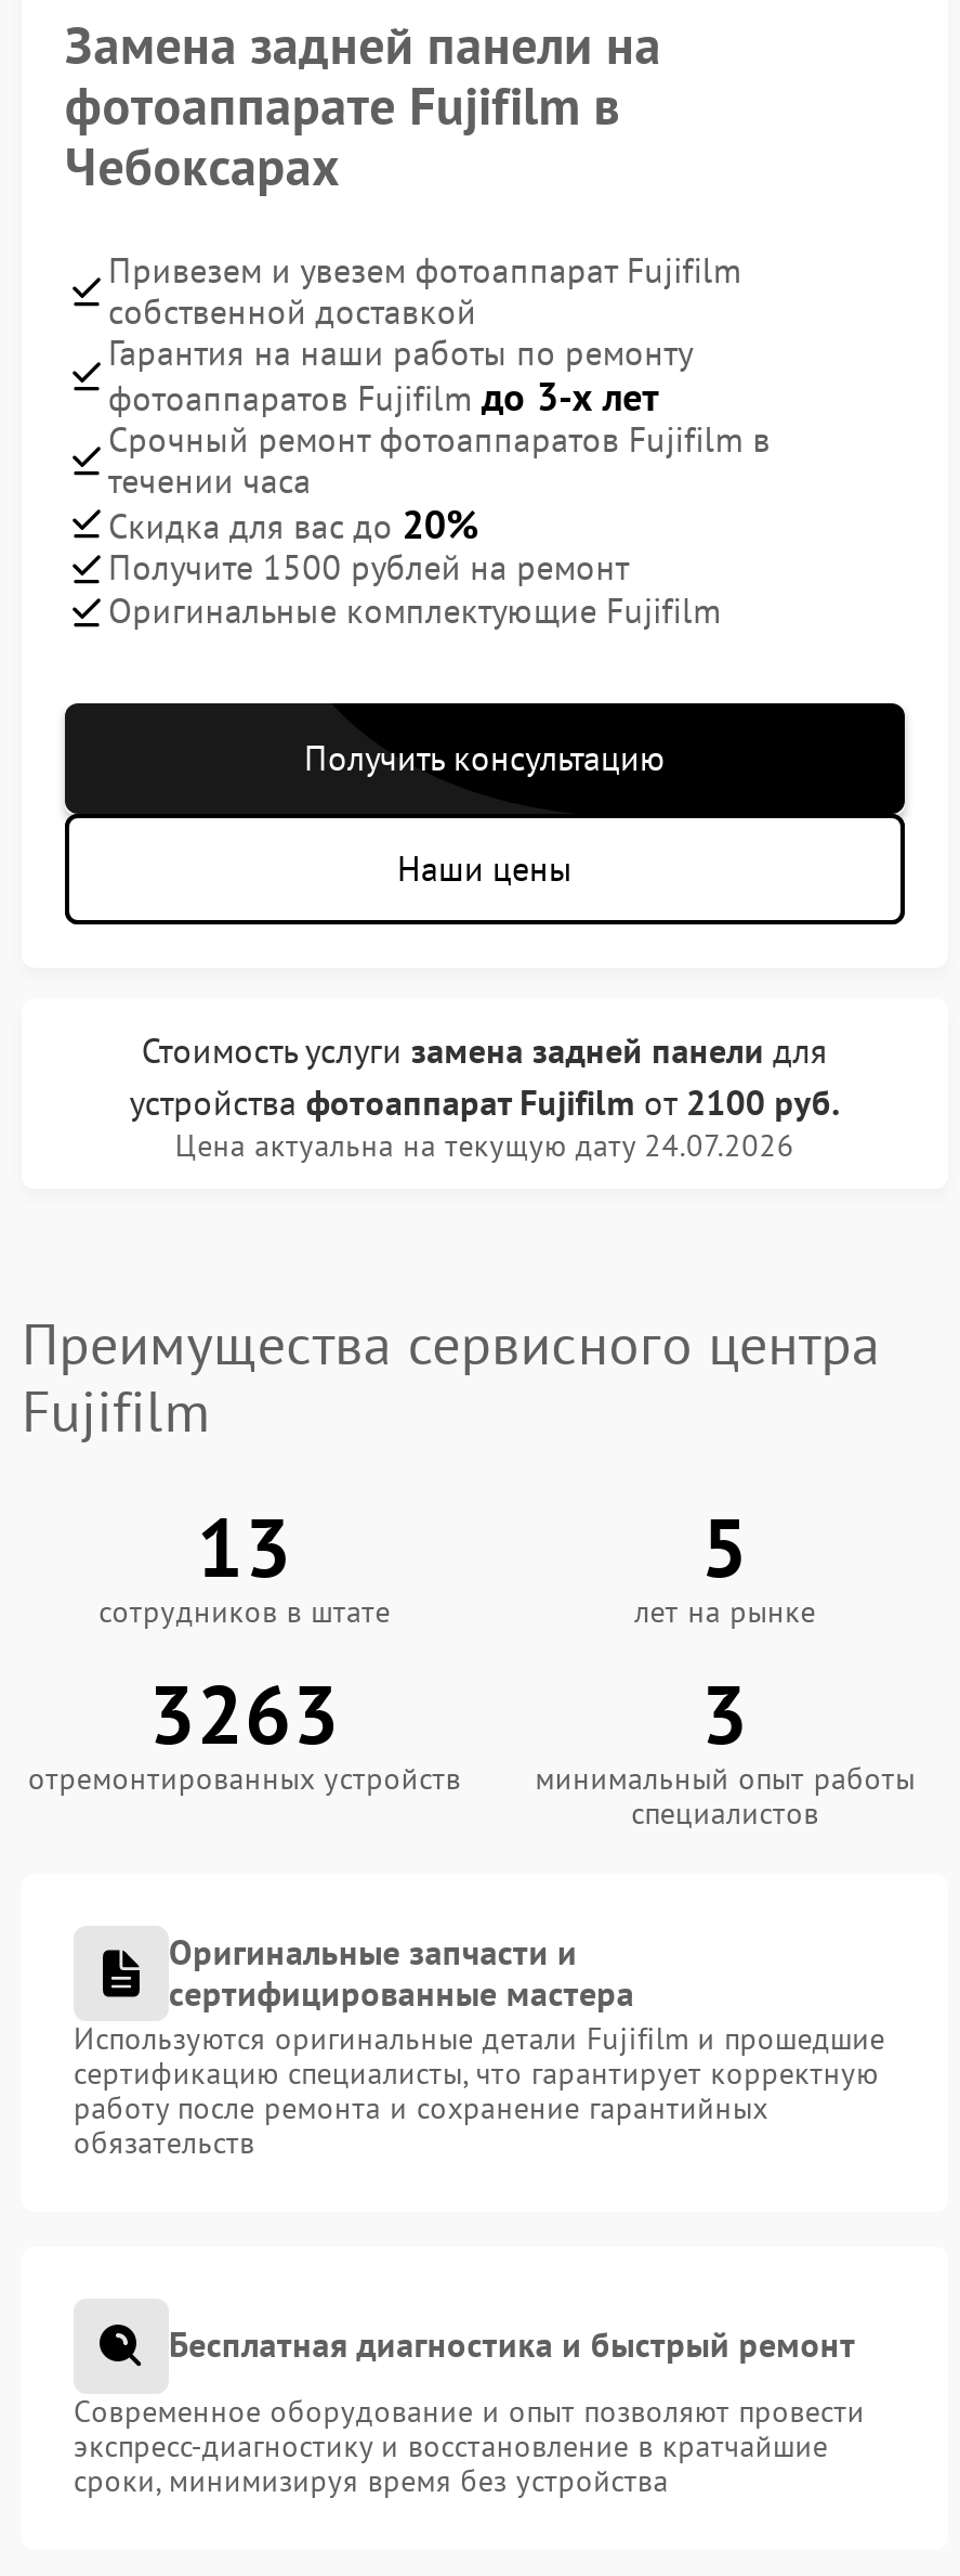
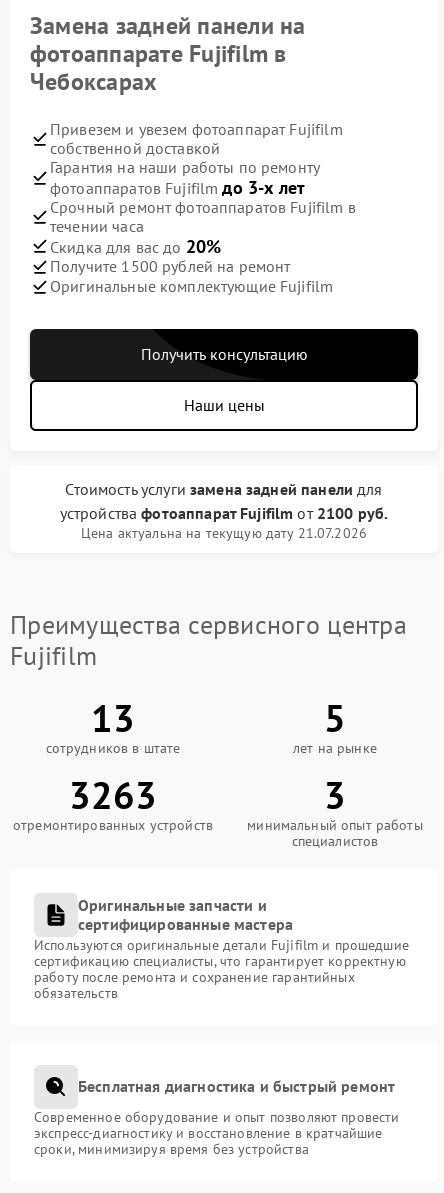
- Цена актуальна на текущую дату 24.07.2026
+ Цена актуальна на текущую дату 21.07.2026
